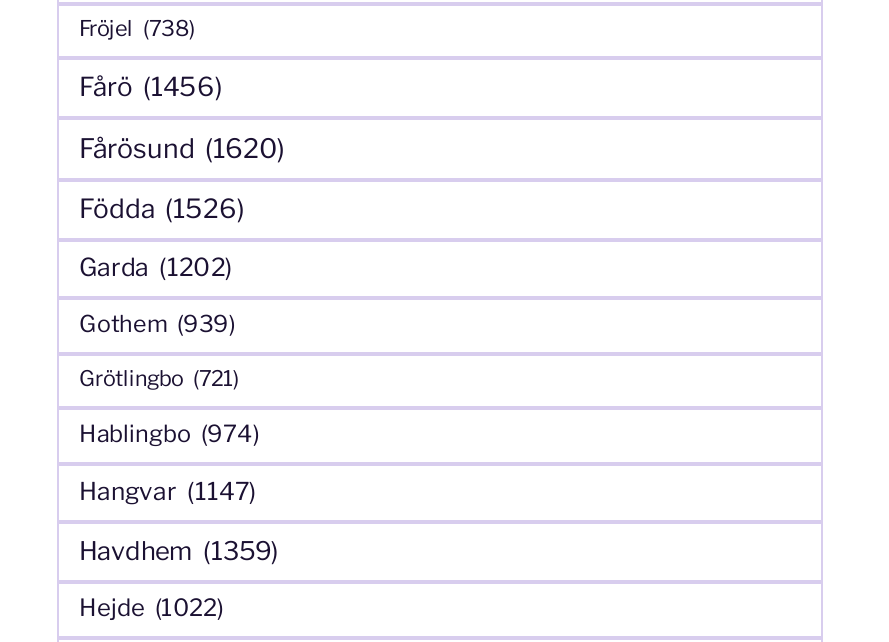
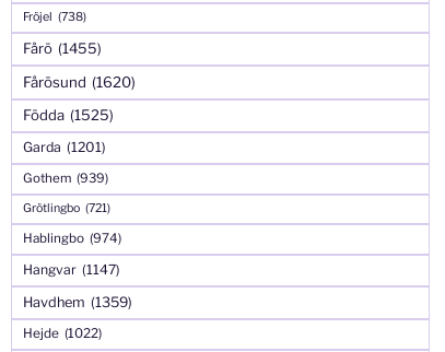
- Fårö (1456)
+ Fårö (1455)

- Födda (1526)
+ Födda (1525)

- Garda (1202)
+ Garda (1201)
